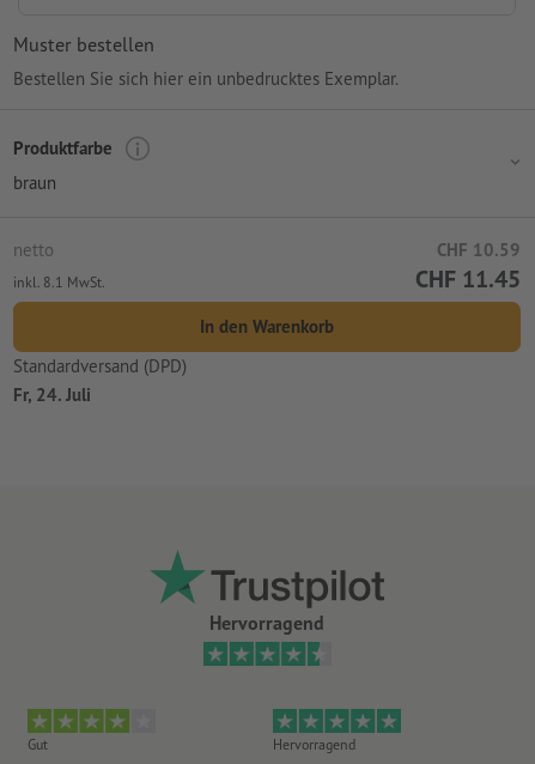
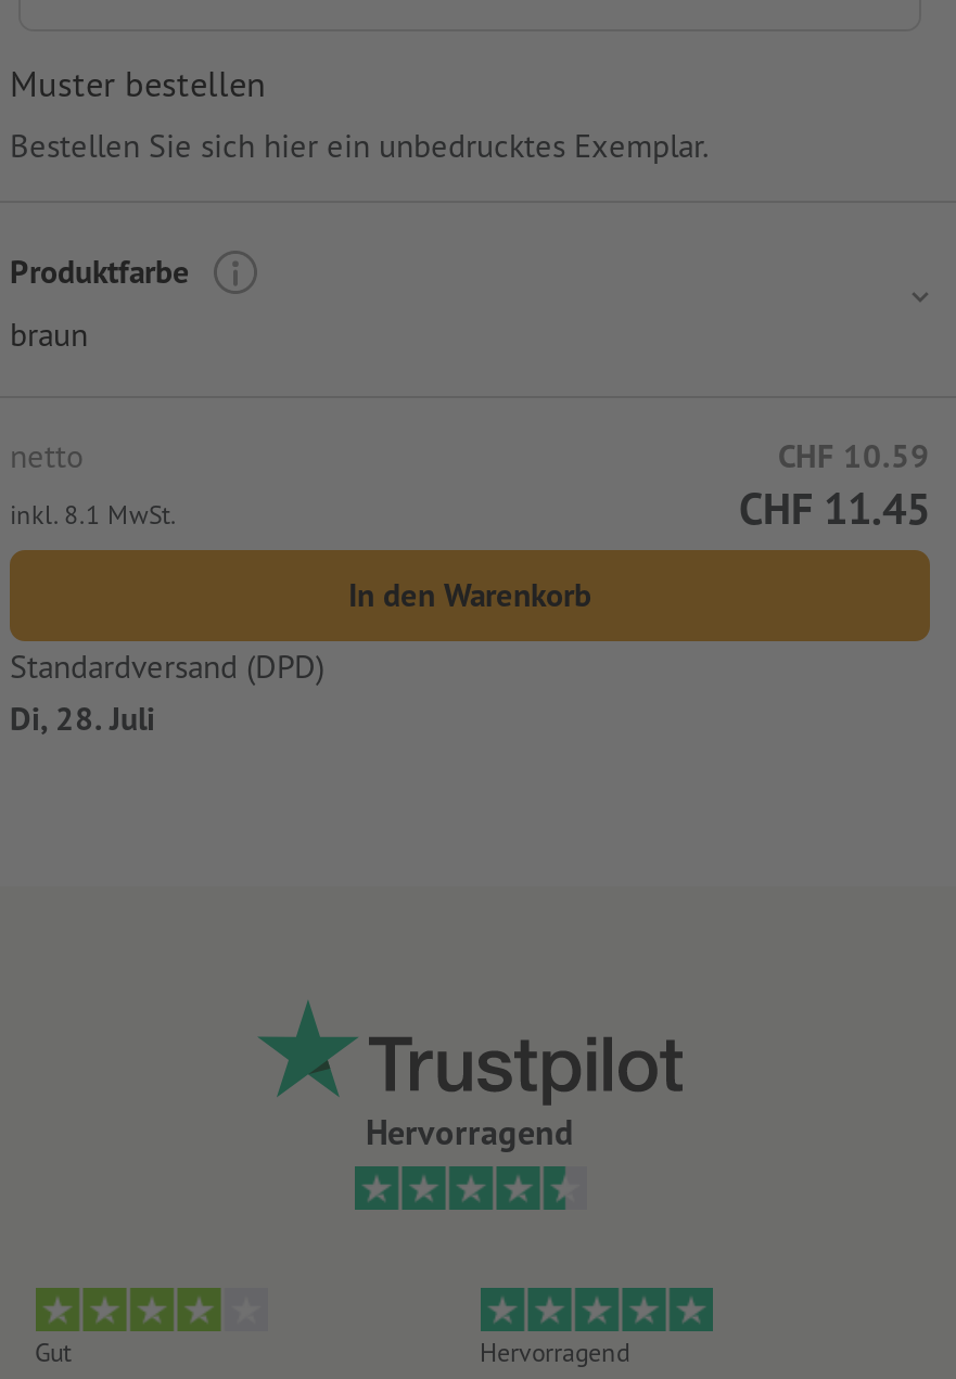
- Fr, 24. Juli
+ Di, 28. Juli
